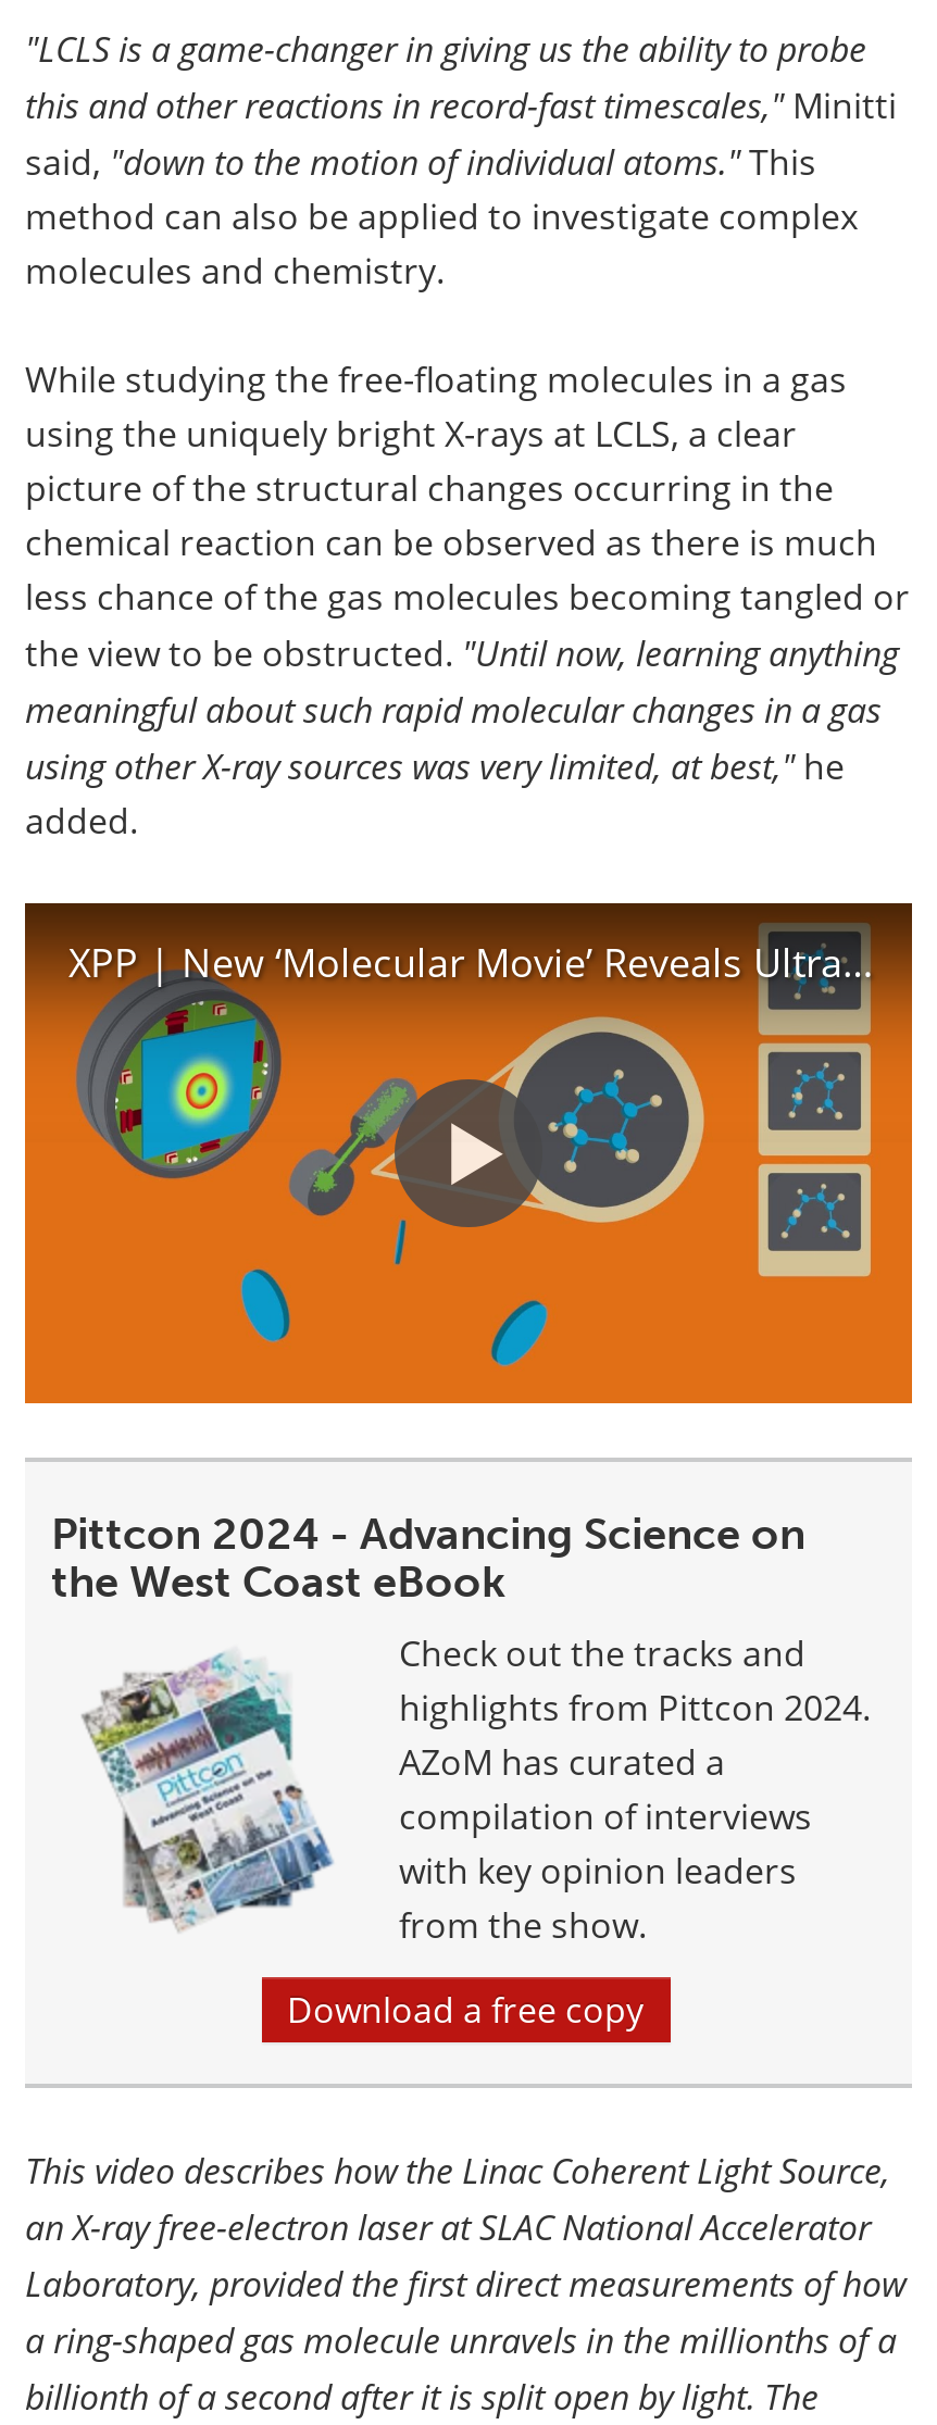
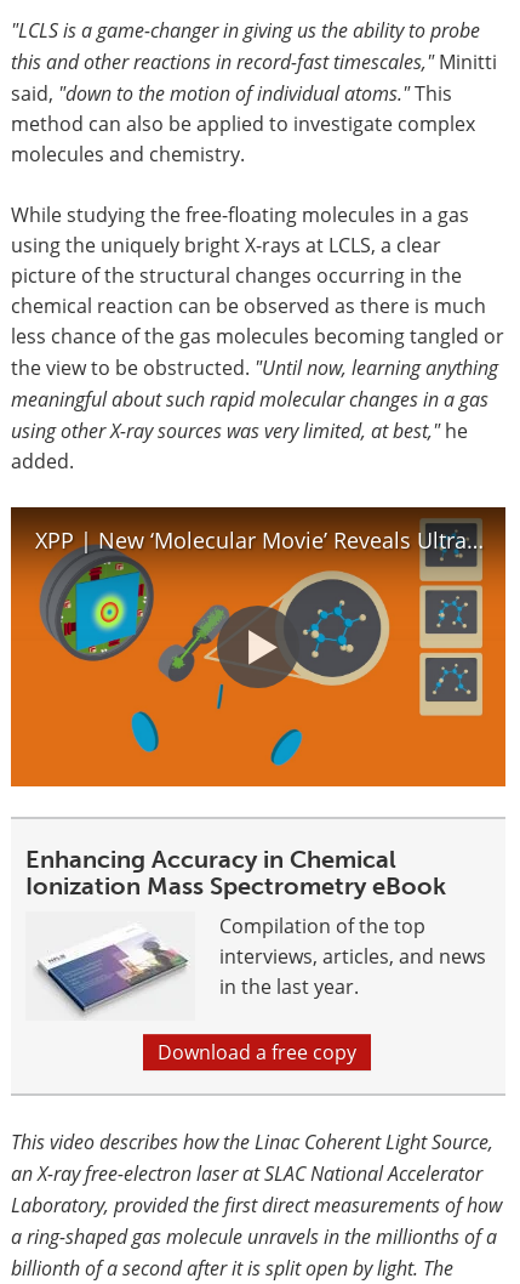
- [image]
- Pittcon 2024 - Advancing Science on
- the West Coast eBook
- Check out the tracks and
- highlights from Pittcon 2024.
- AZoM has curated a
- compilation of interviews
- with key opinion leaders
- from the show.
+ [image]
+ Enhancing Accuracy in Chemical
+ Ionization Mass Spectrometry eBook
+ Compilation of the top
+ interviews, articles, and news
+ in the last year.
